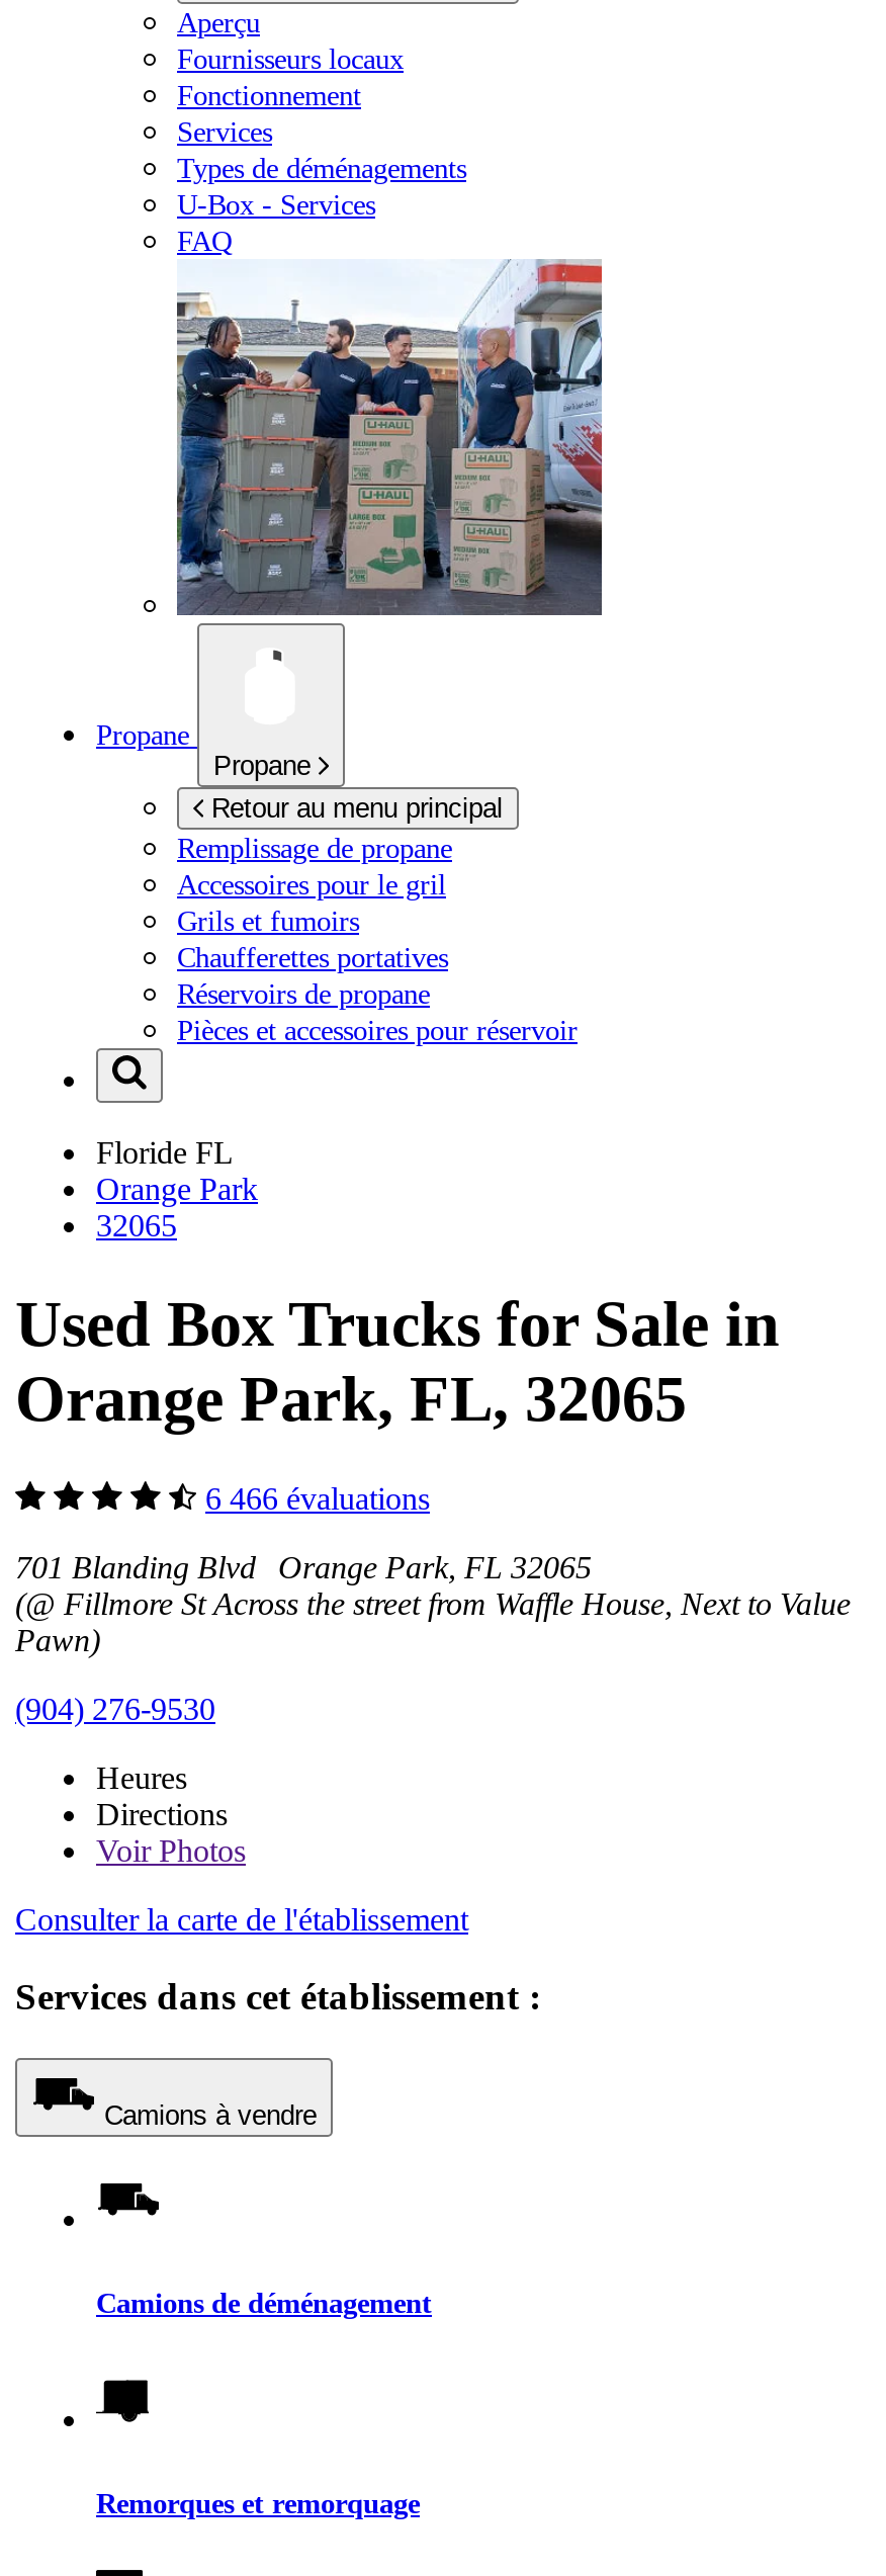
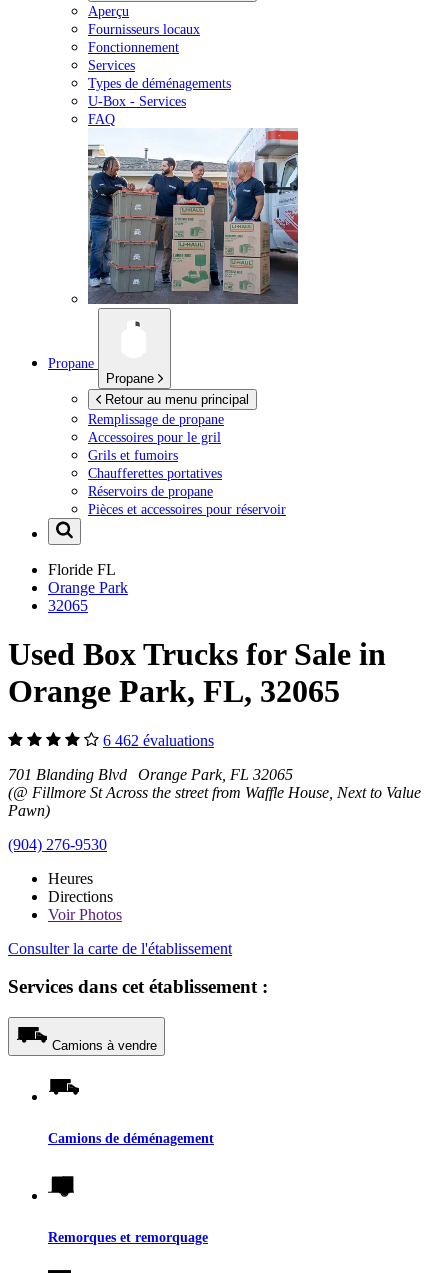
- 6 466 évaluations
+ 6 462 évaluations
